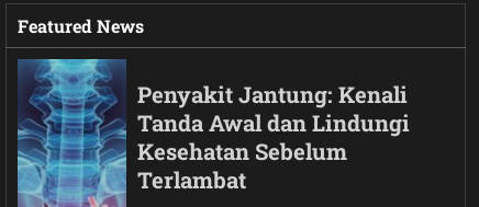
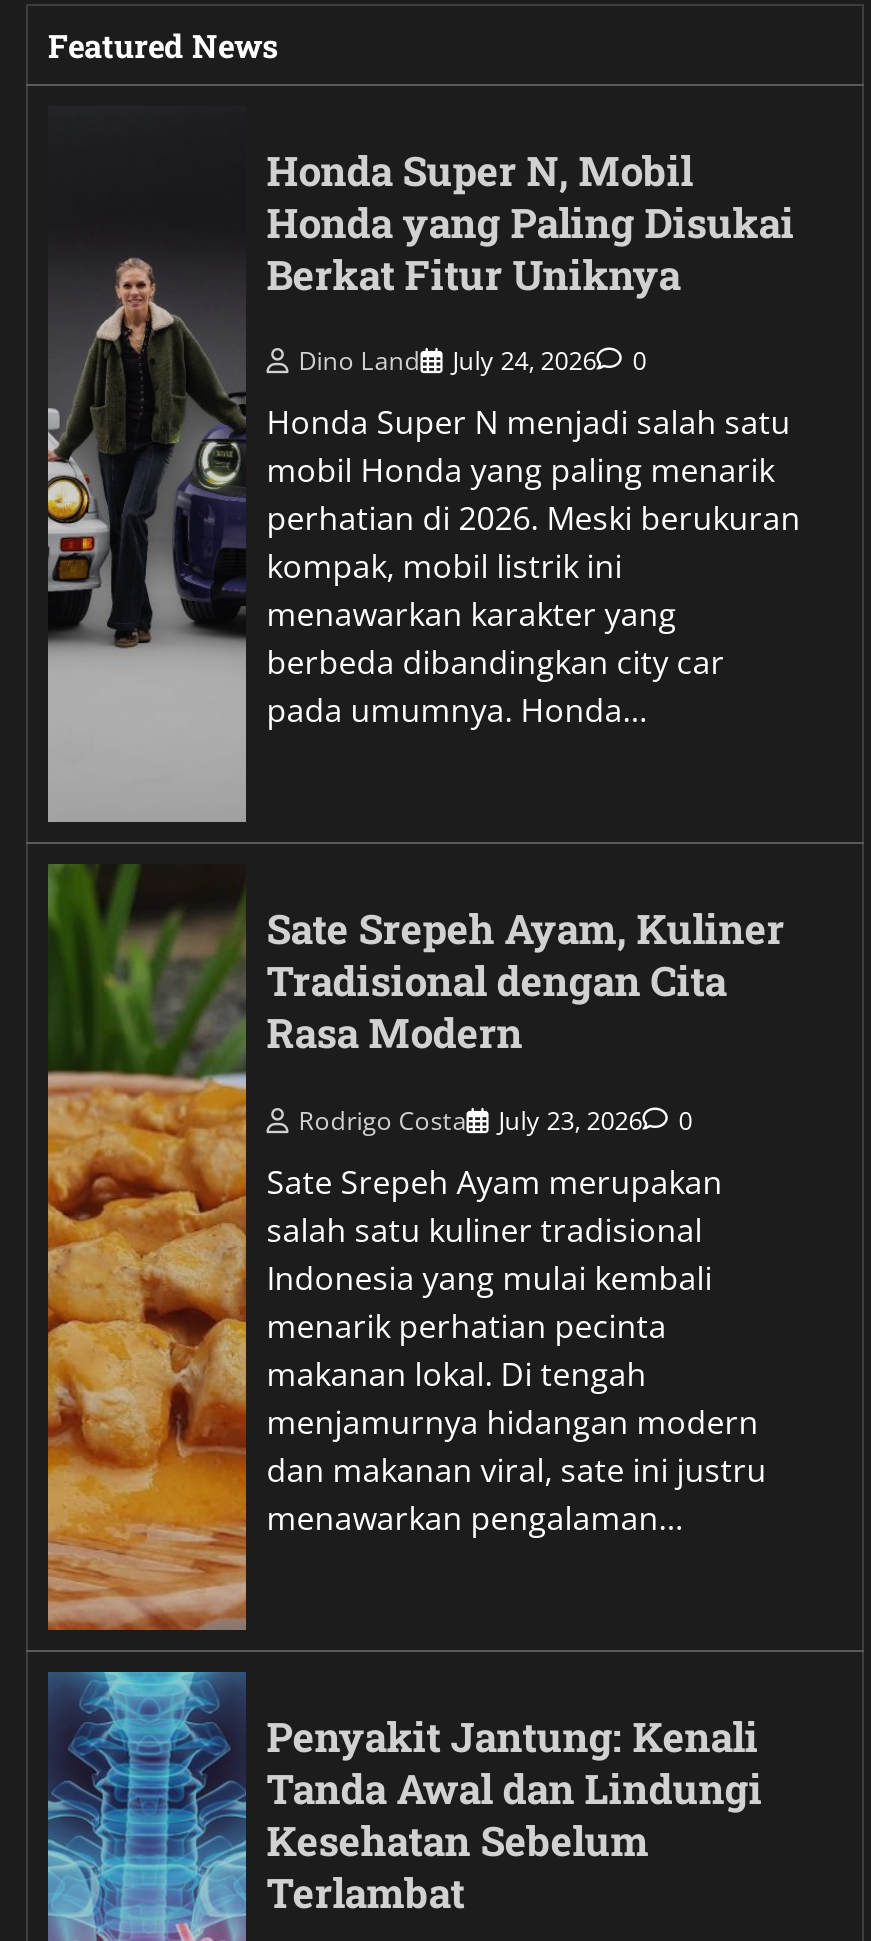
+ [image]
+ Honda Super N, Mobil
+ Honda yang Paling Disukai
+ Berkat Fitur Uniknya
+ Dino Land
+ July 24, 2026
+ 0
+ Honda Super N menjadi salah satu
+ mobil Honda yang paling menarik
+ perhatian di 2026. Meski berukuran
+ kompak, mobil listrik ini
+ menawarkan karakter yang
+ berbeda dibandingkan city car
+ pada umumnya. Honda…

+ [image]
+ Sate Srepeh Ayam, Kuliner
+ Tradisional dengan Cita
+ Rasa Modern
+ Rodrigo Costa
+ July 23, 2026
+ 0
+ Sate Srepeh Ayam merupakan
+ salah satu kuliner tradisional
+ Indonesia yang mulai kembali
+ menarik perhatian pecinta
+ makanan lokal. Di tengah
+ menjamurnya hidangan modern
+ dan makanan viral, sate ini justru
+ menawarkan pengalaman…
